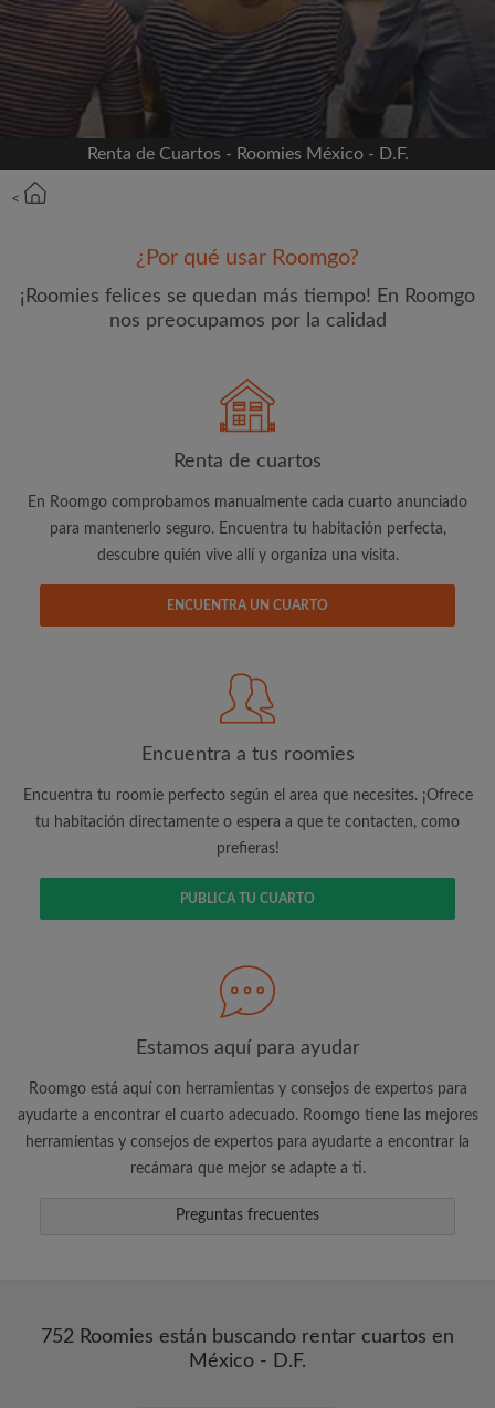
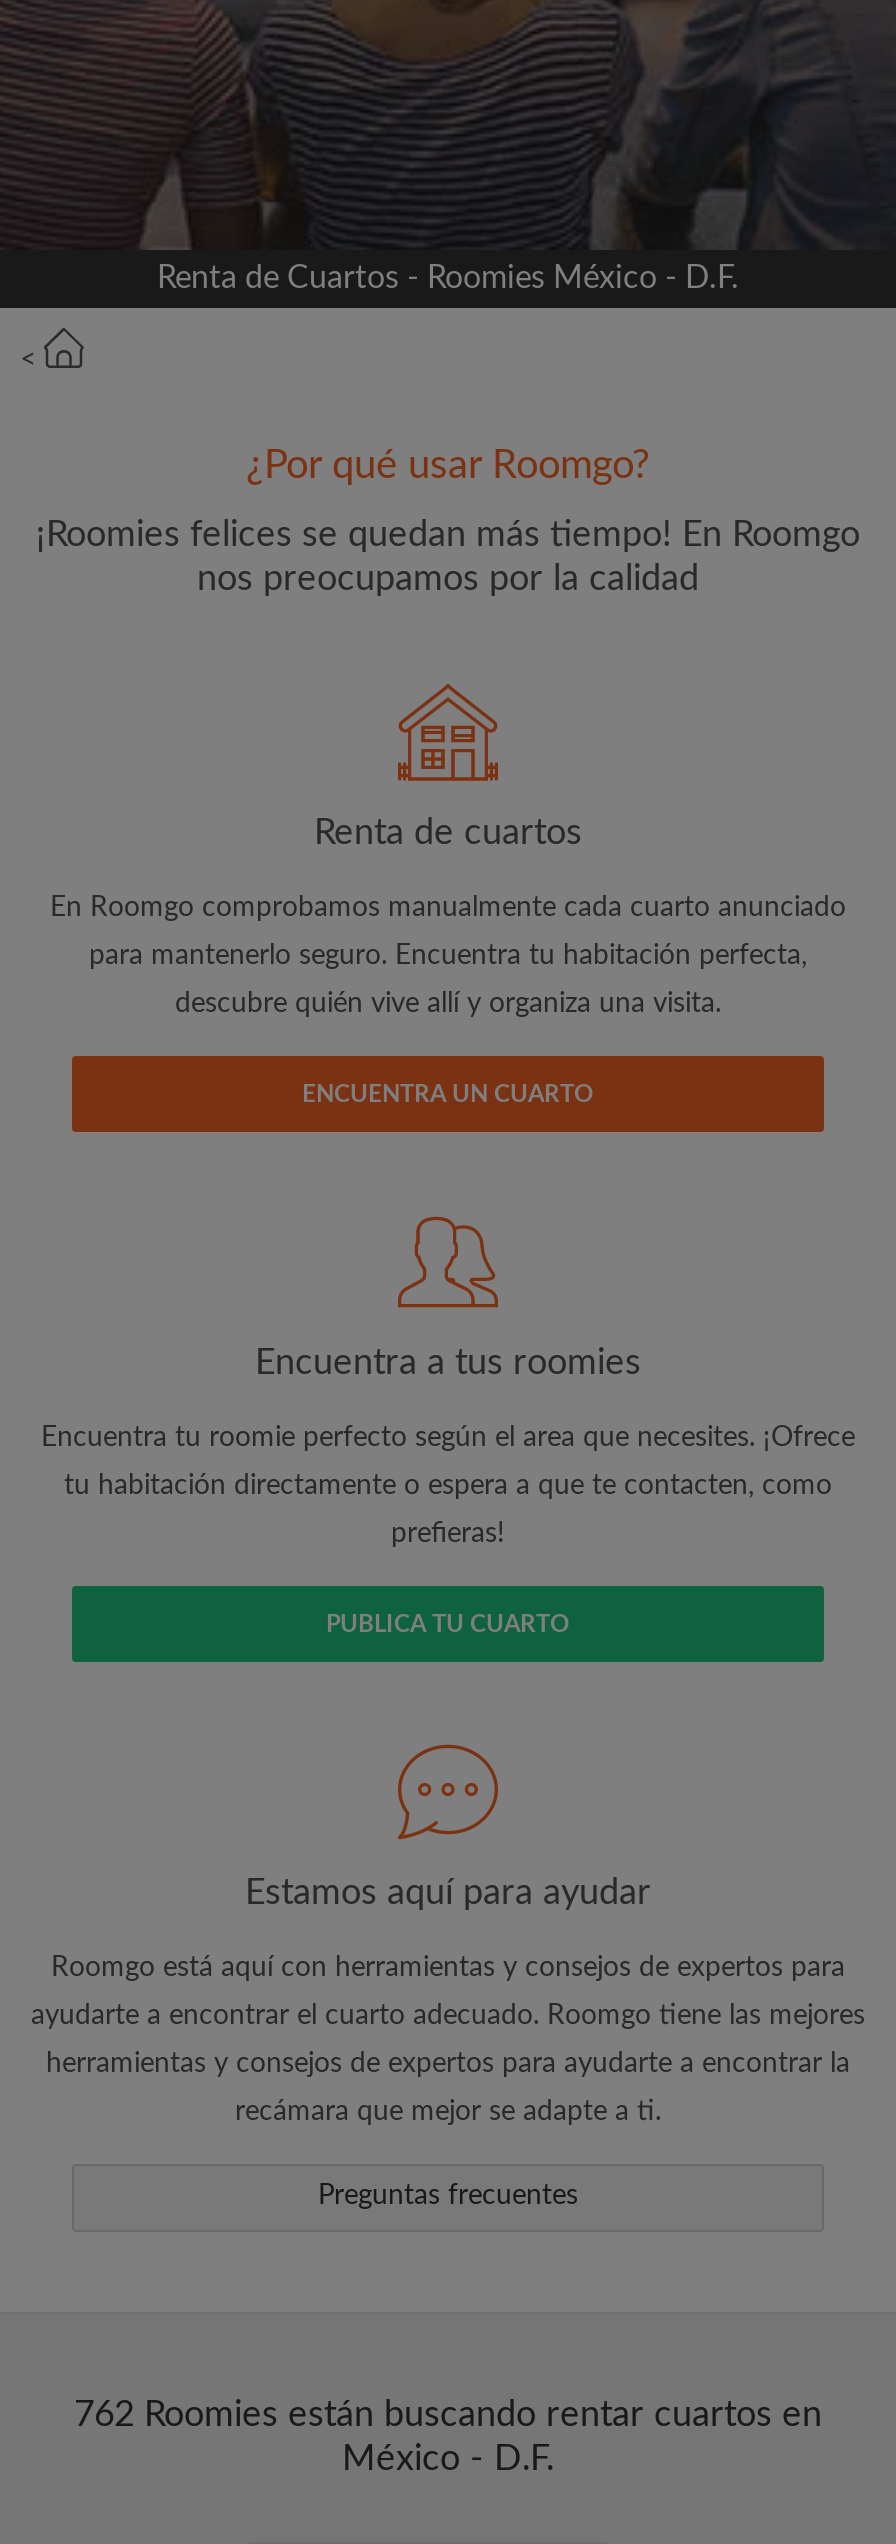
- 752 Roomies están buscando rentar cuartos en
+ 762 Roomies están buscando rentar cuartos en
